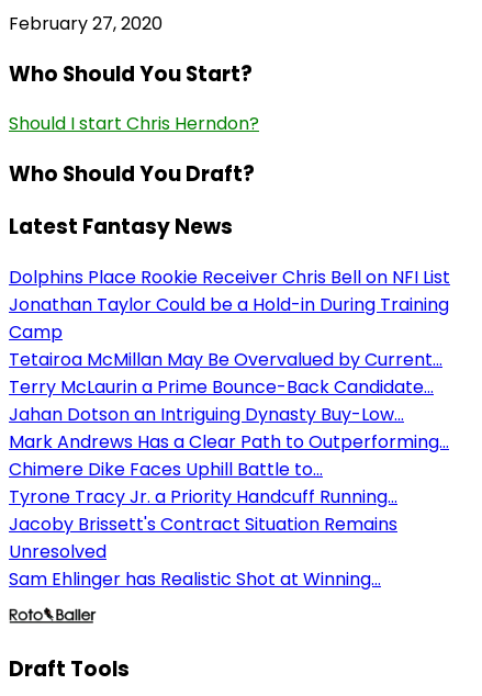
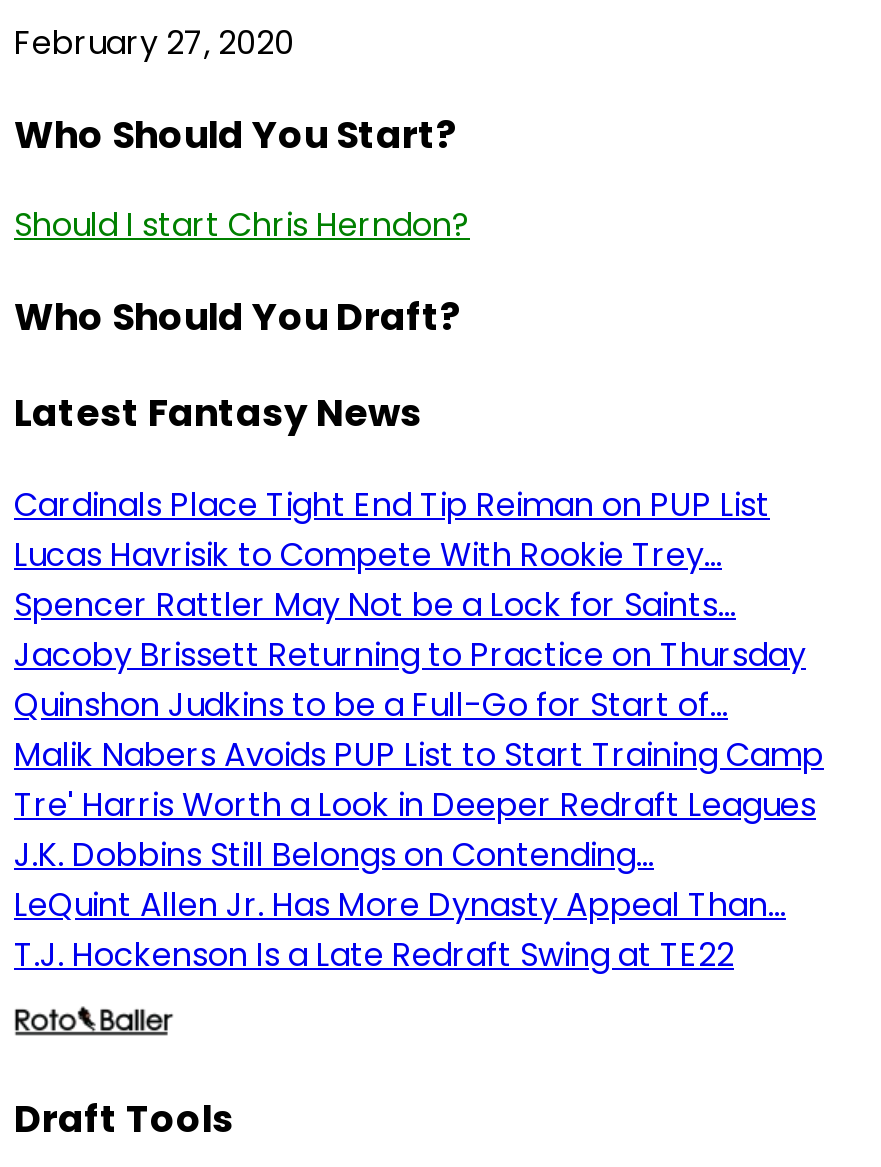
- Dolphins Place Rookie Receiver Chris Bell on NFI List
- Jonathan Taylor Could be a Hold-in During Training
- Camp
- Tetairoa McMillan May Be Overvalued by Current...
- Terry McLaurin a Prime Bounce-Back Candidate...
- Jahan Dotson an Intriguing Dynasty Buy-Low...
- Mark Andrews Has a Clear Path to Outperforming...
- Chimere Dike Faces Uphill Battle to...
- Tyrone Tracy Jr. a Priority Handcuff Running...
- Jacoby Brissett's Contract Situation Remains
- Unresolved
- Sam Ehlinger has Realistic Shot at Winning...
+ Cardinals Place Tight End Tip Reiman on PUP List
+ Lucas Havrisik to Compete With Rookie Trey...
+ Spencer Rattler May Not be a Lock for Saints...
+ Jacoby Brissett Returning to Practice on Thursday
+ Quinshon Judkins to be a Full-Go for Start of...
+ Malik Nabers Avoids PUP List to Start Training Camp
+ Tre' Harris Worth a Look in Deeper Redraft Leagues
+ J.K. Dobbins Still Belongs on Contending...
+ LeQuint Allen Jr. Has More Dynasty Appeal Than...
+ T.J. Hockenson Is a Late Redraft Swing at TE22
